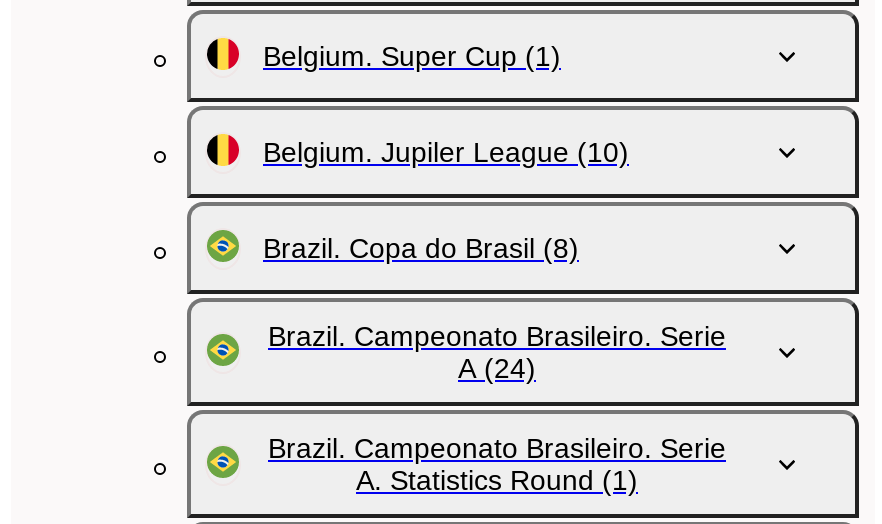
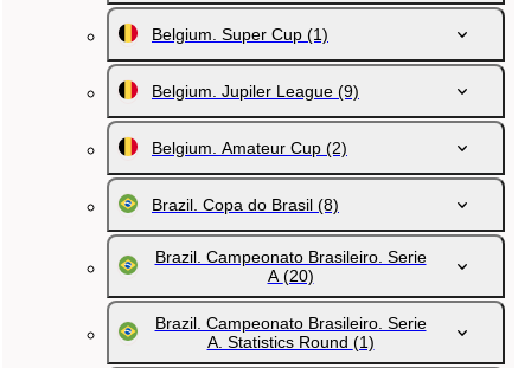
- Belgium. Jupiler League (10)
+ Belgium. Jupiler League (9)
+ Belgium. Amateur Cup (2)

- A (24)
+ A (20)
